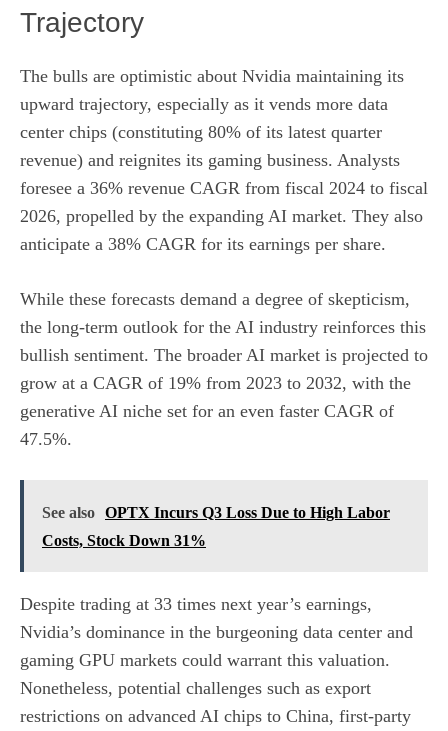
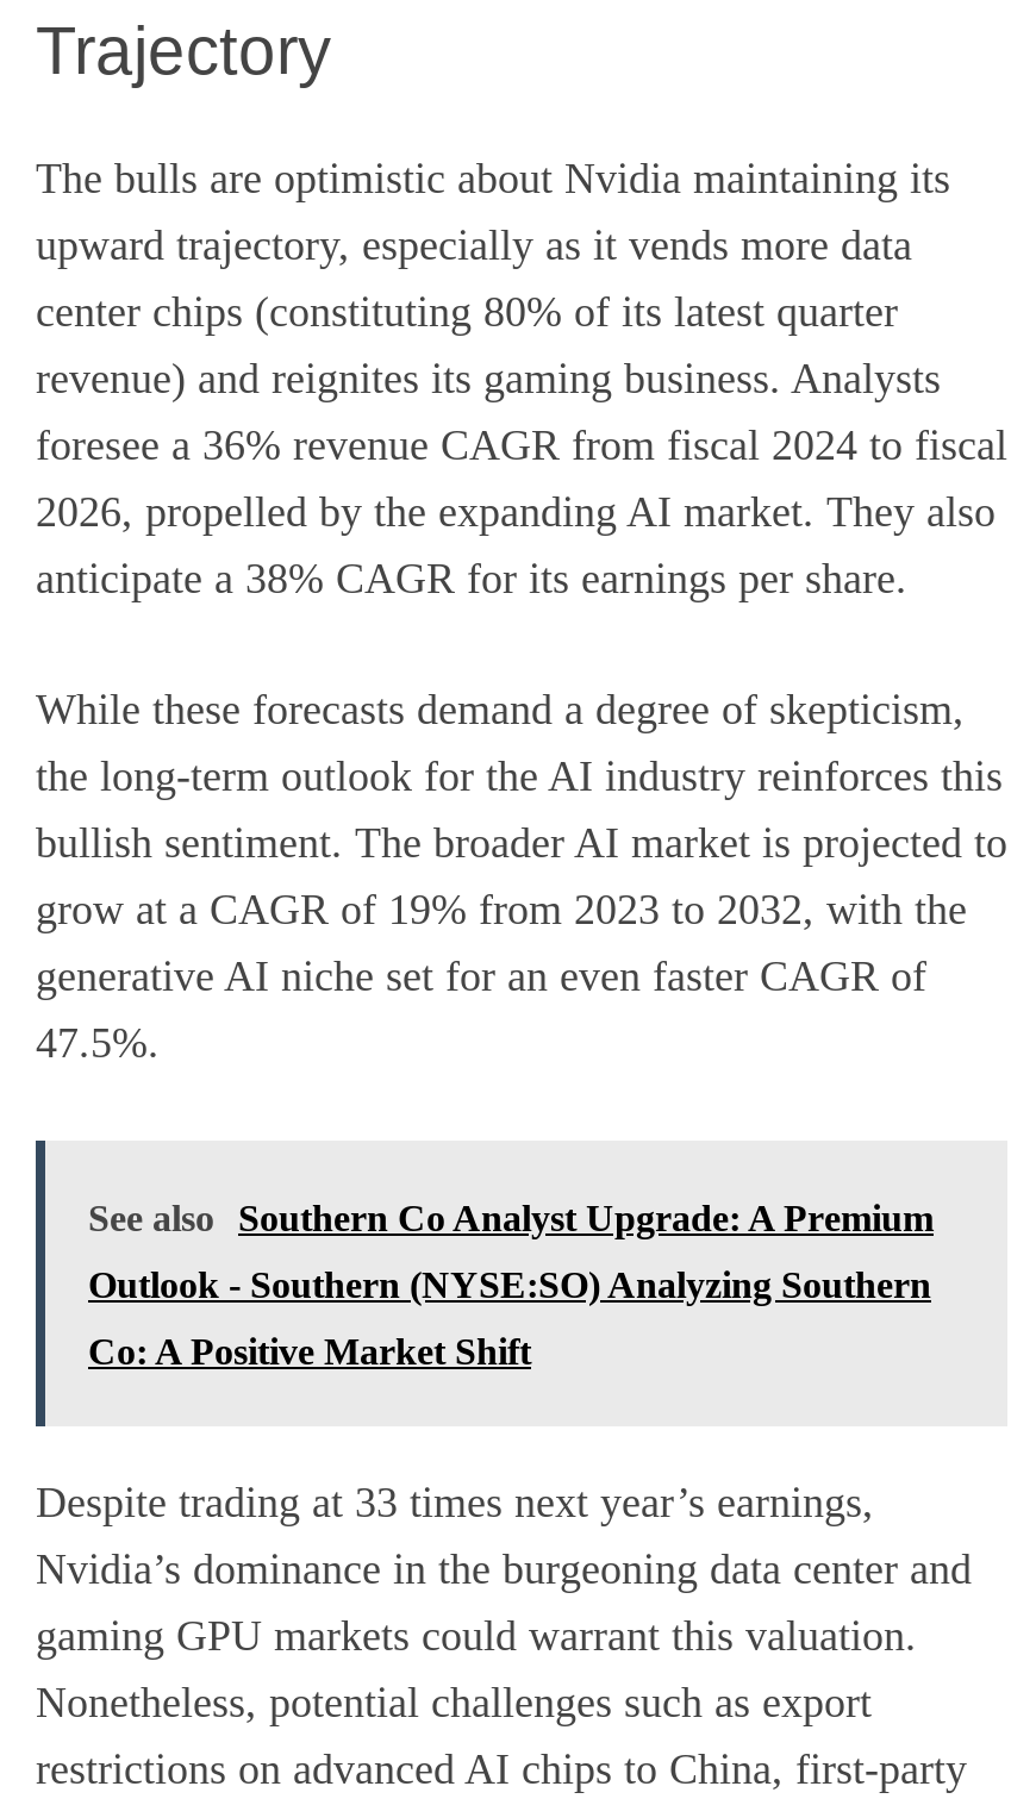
- See also OPTX Incurs Q3 Loss Due to High Labor
- Costs, Stock Down 31%
+ See also Southern Co Analyst Upgrade: A Premium
+ Outlook - Southern (NYSE:SO) Analyzing Southern
+ Co: A Positive Market Shift
